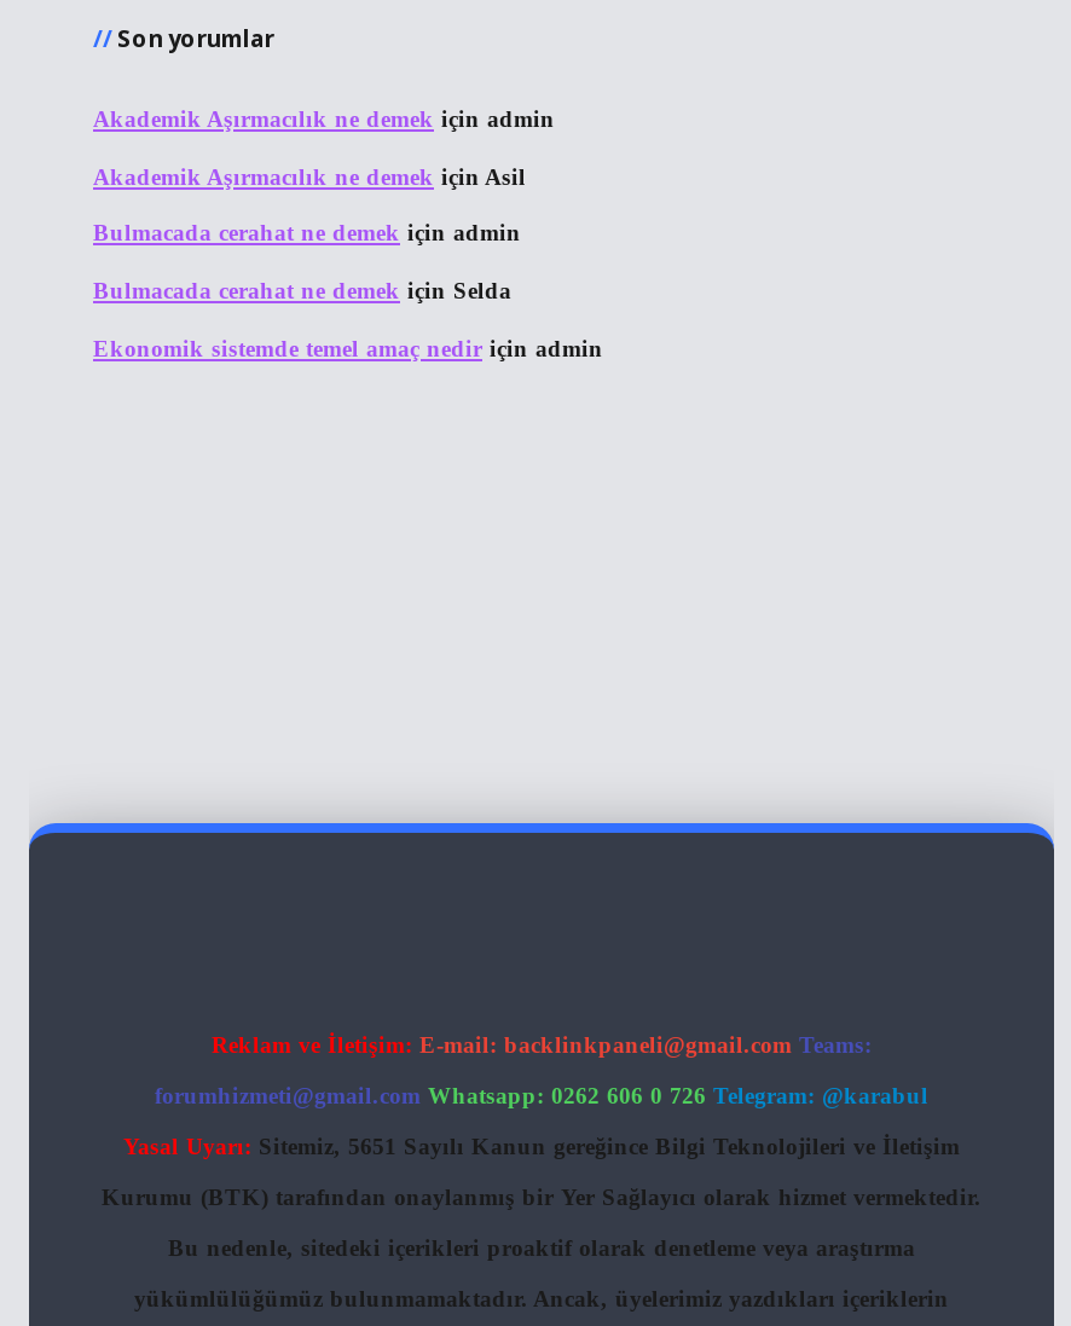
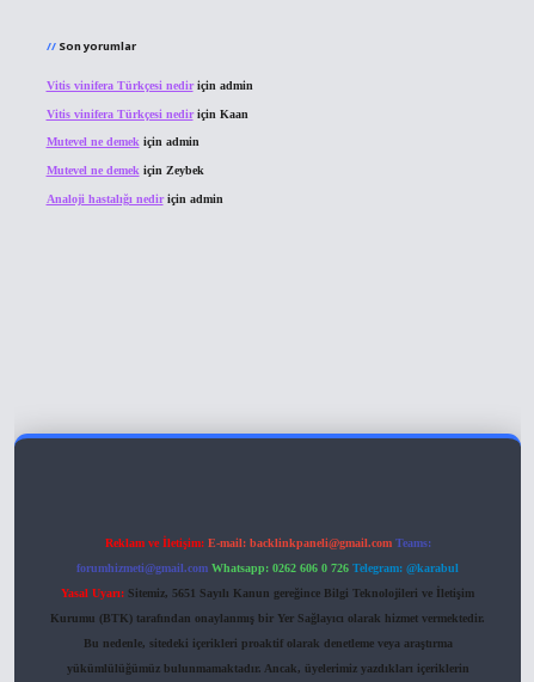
- Akademik Aşırmacılık ne demek için admin
+ Vitis vinifera Türkçesi nedir için admin

- Akademik Aşırmacılık ne demek için Asil
+ Vitis vinifera Türkçesi nedir için Kaan

- Bulmacada cerahat ne demek için admin
+ Mutevel ne demek için admin

- Bulmacada cerahat ne demek için Selda
+ Mutevel ne demek için Zeybek

- Ekonomik sistemde temel amaç nedir için admin
+ Analoji hastalığı nedir için admin
